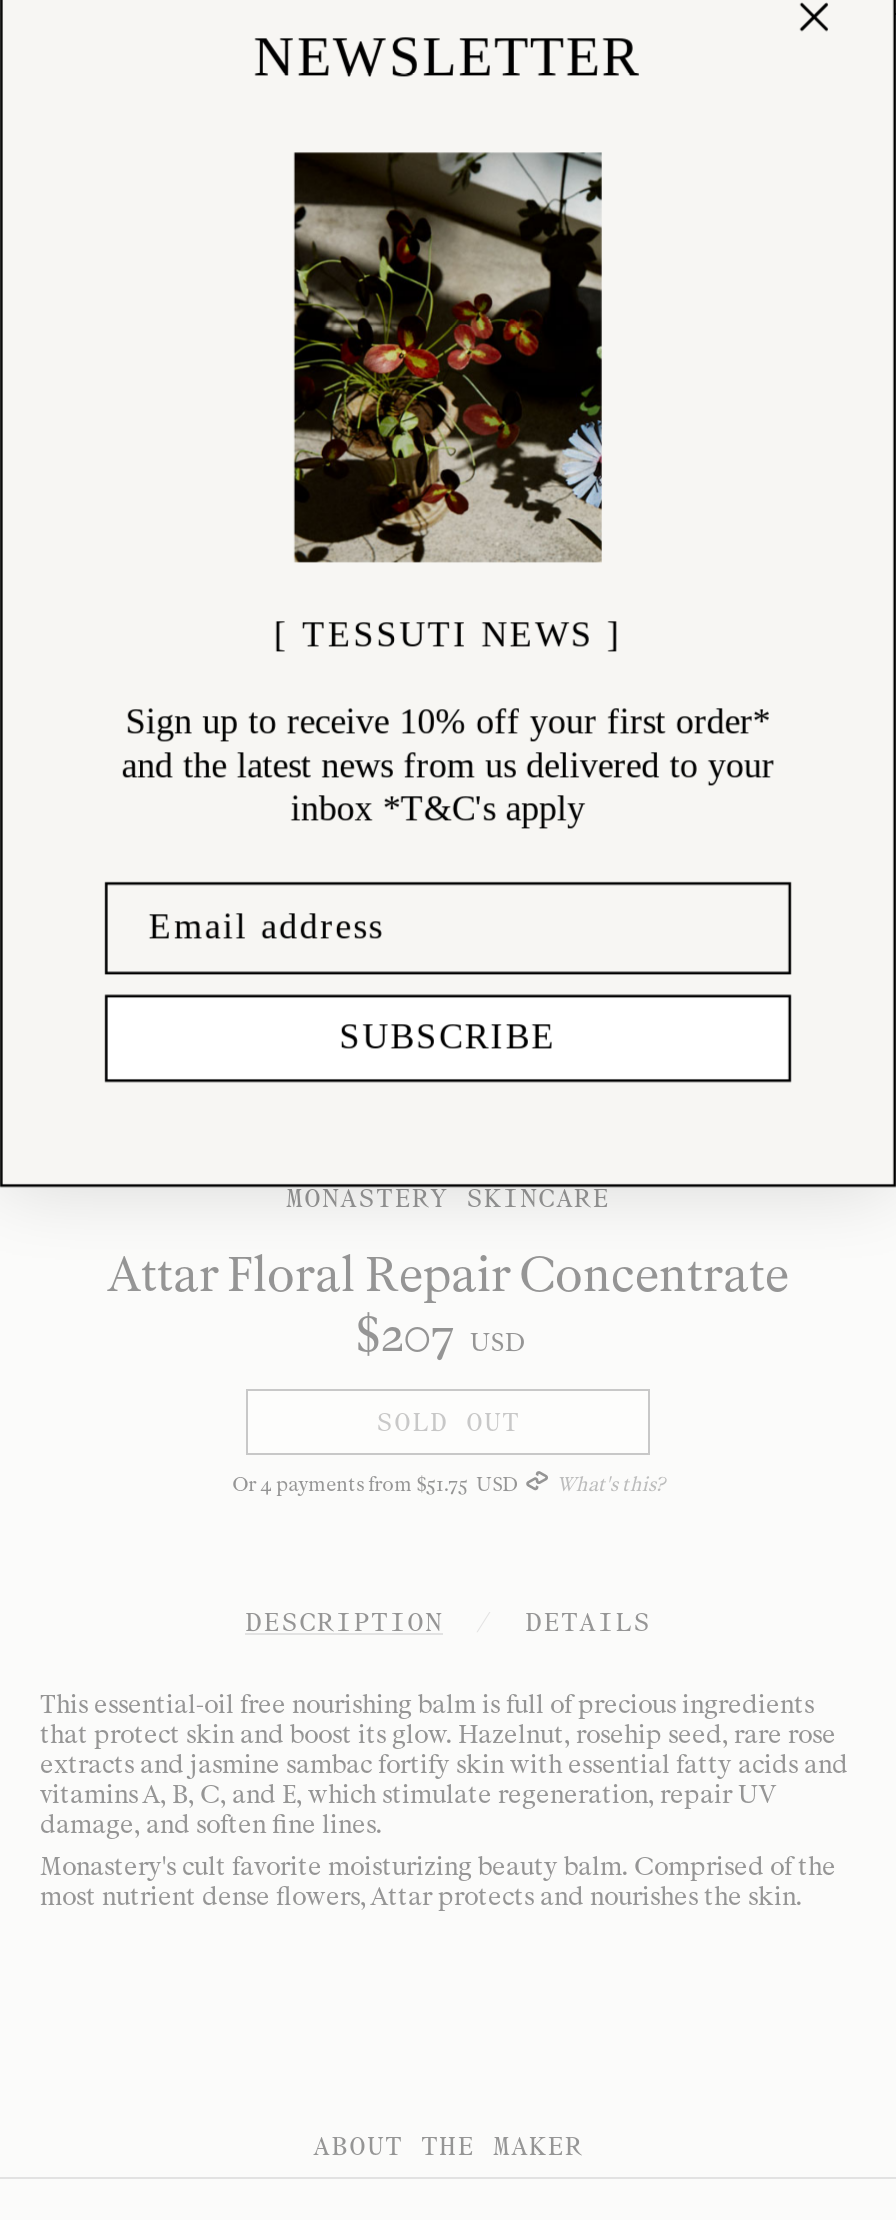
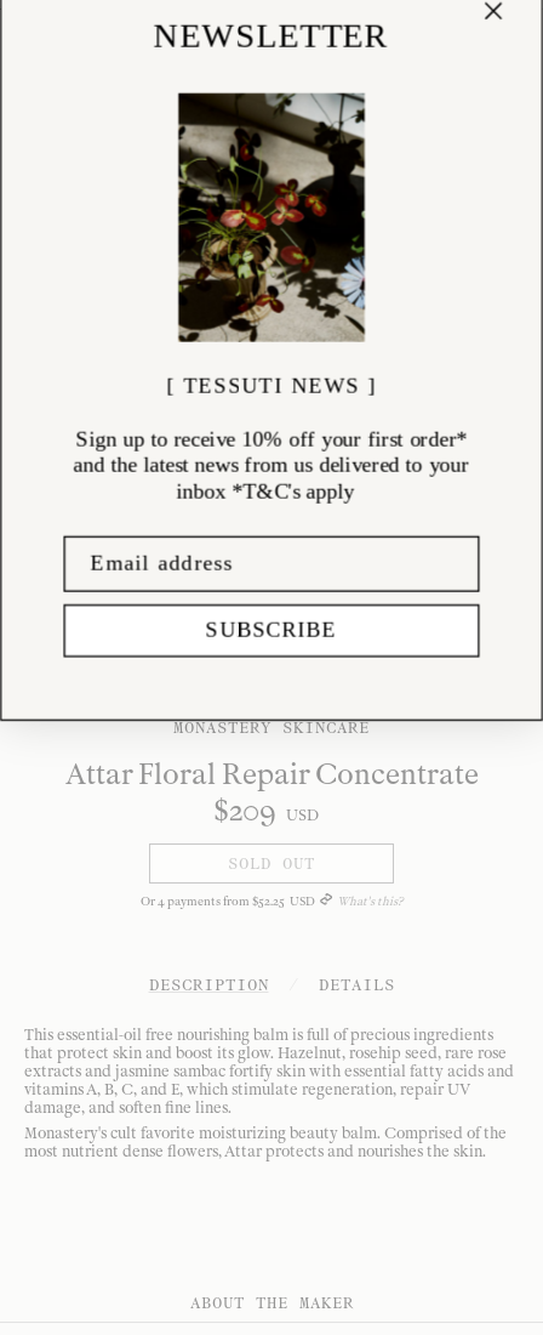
- $207 USD
+ $209 USD

- Or 4 payments from $51 75 USD
+ Or 4 payments from $52 25 USD
